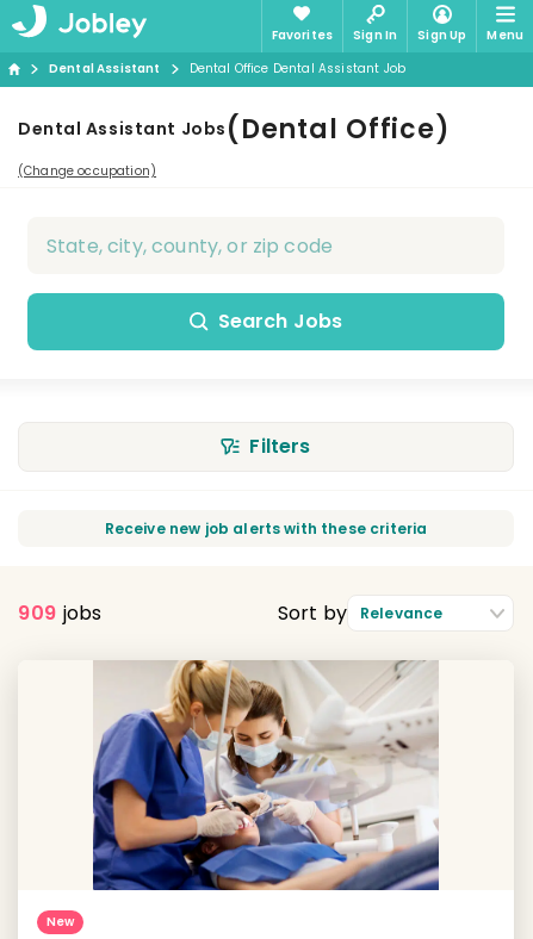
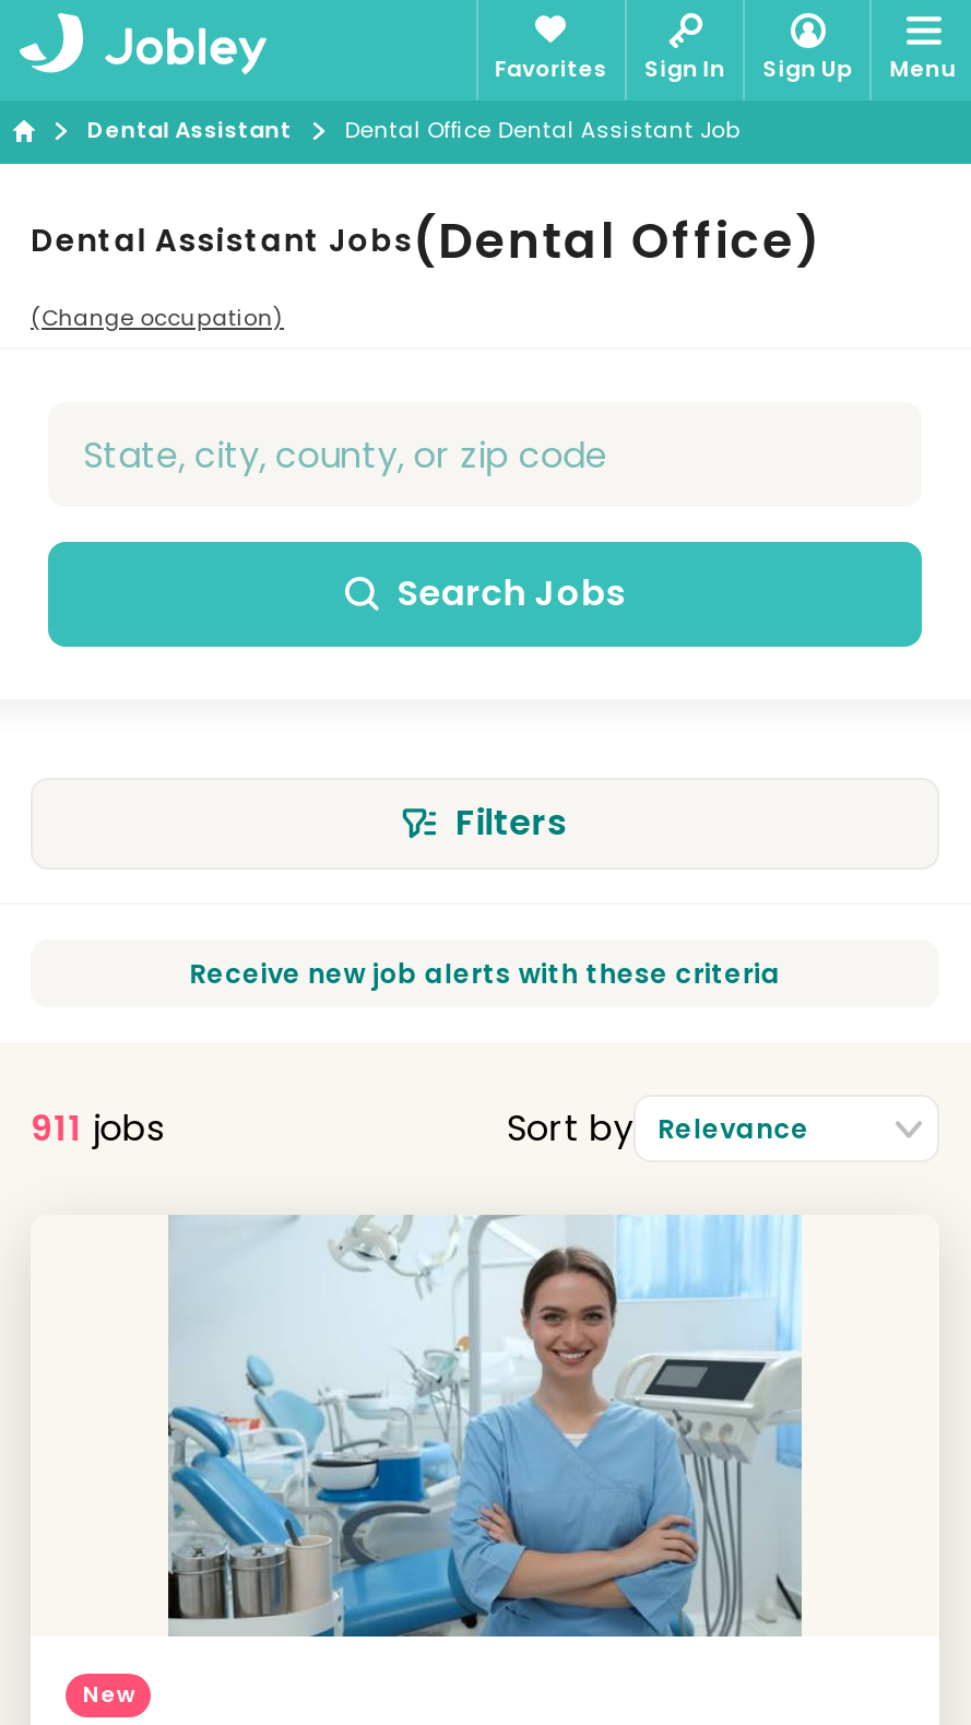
- 909 jobs
+ 911 jobs

- [image]
+ [image]
